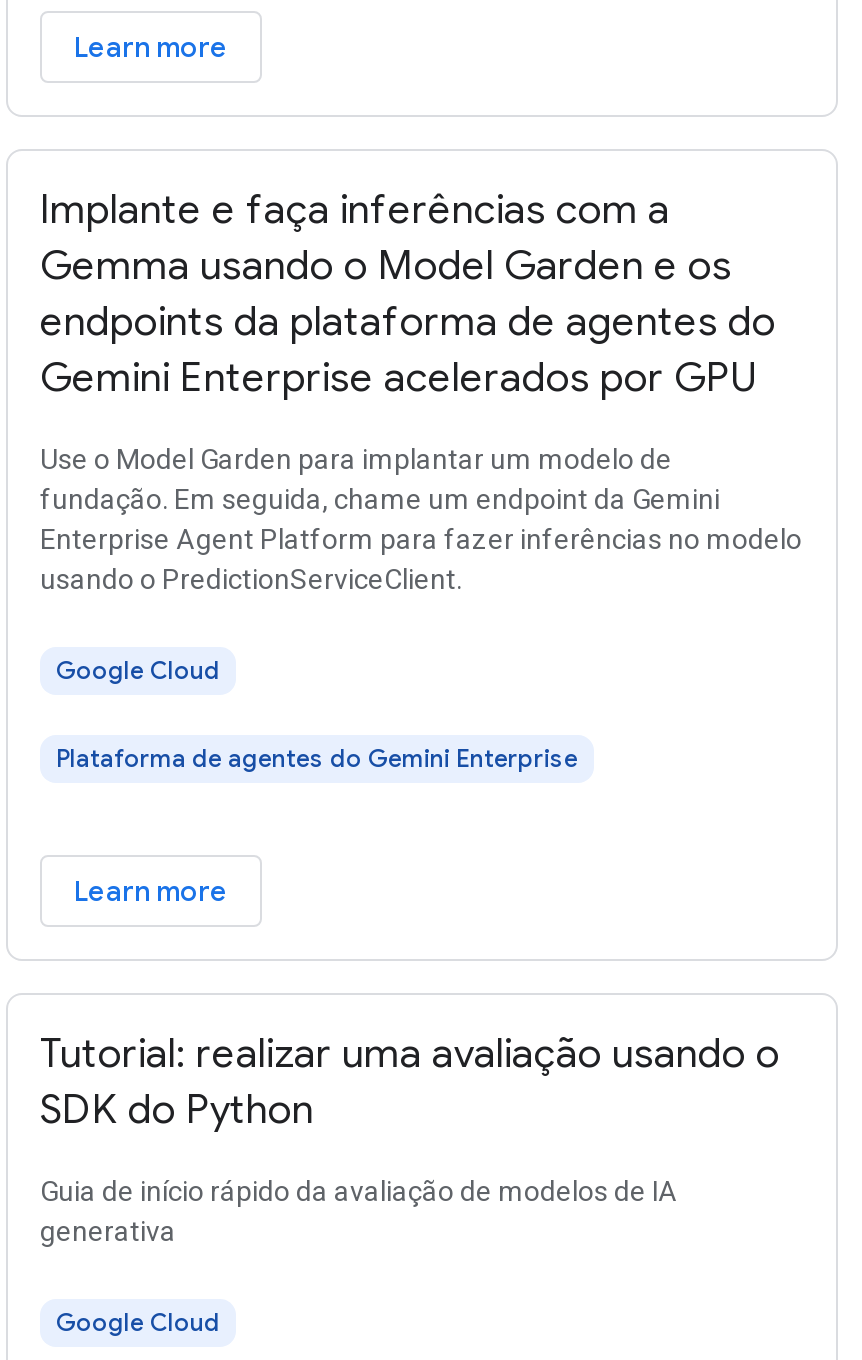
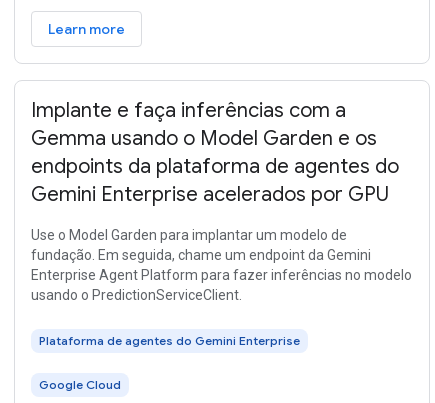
- Google Cloud

- Learn more
- Tutorial: realizar uma avaliação usando o
- SDK do Python
- Guia de início rápido da avaliação de modelos de IA
- generativa
